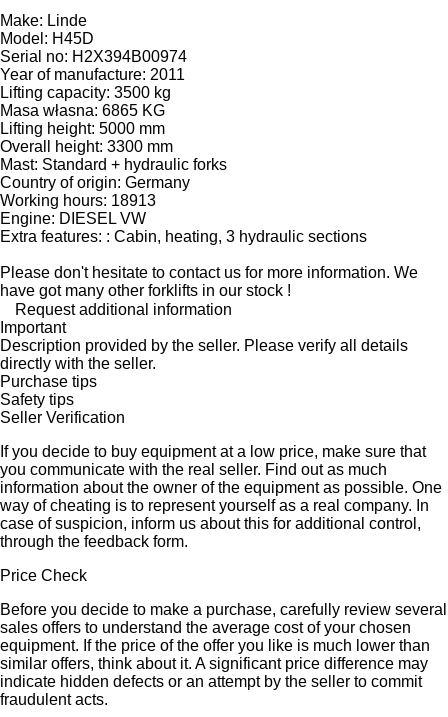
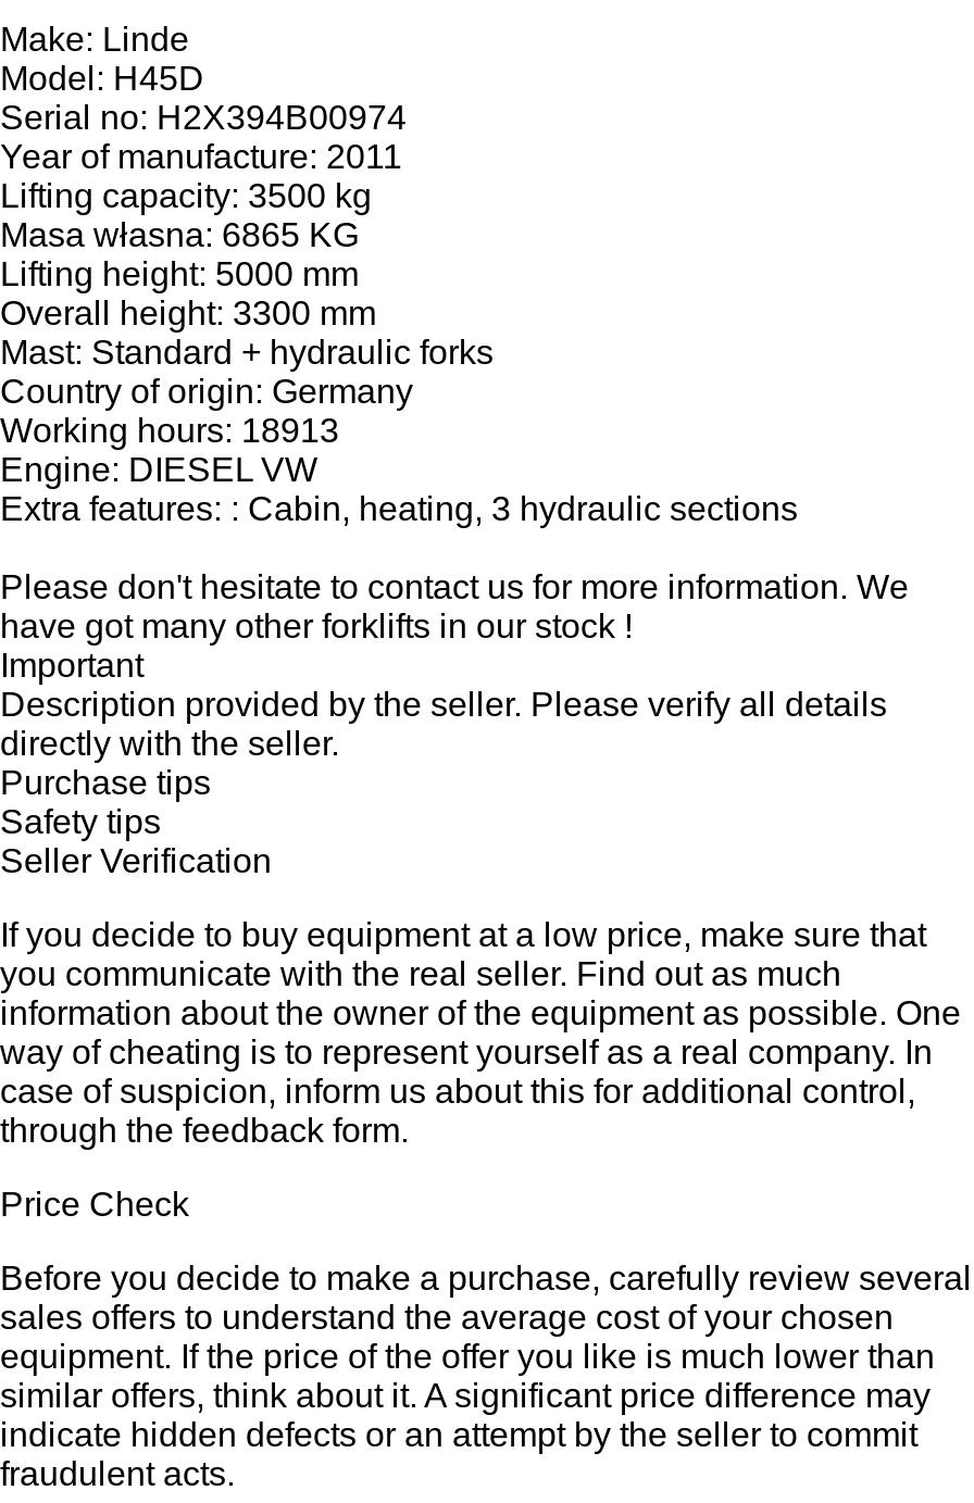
- Request additional information
